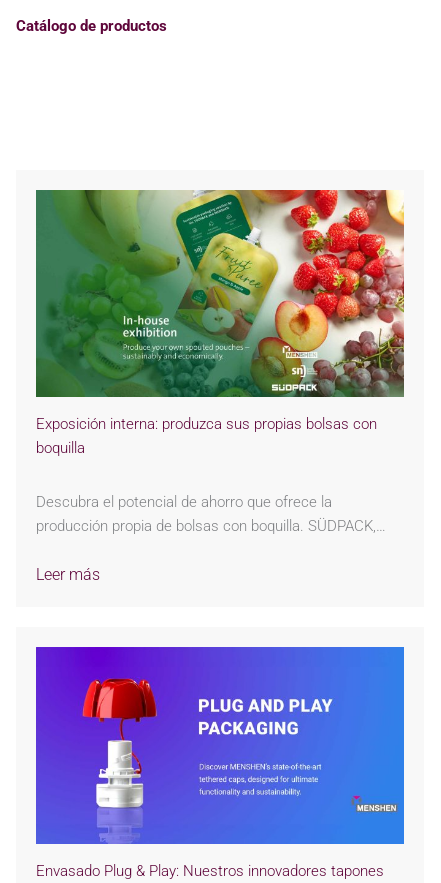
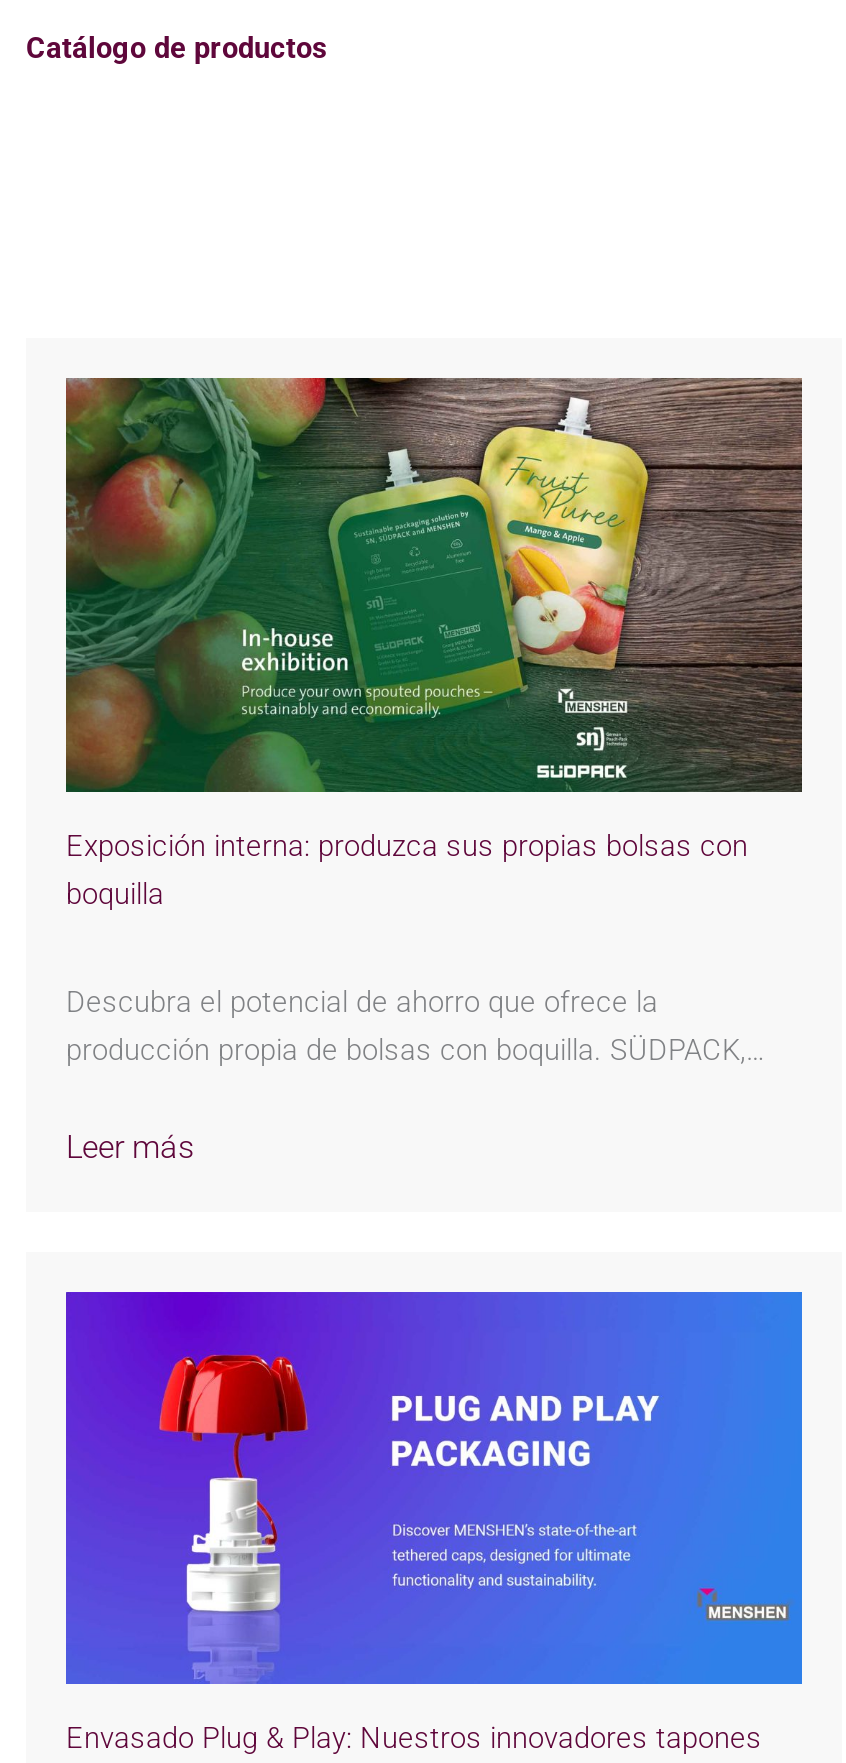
- [image]
+ [image]
